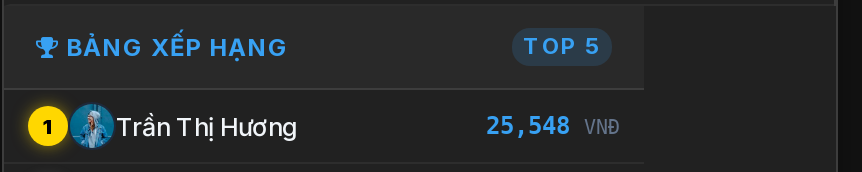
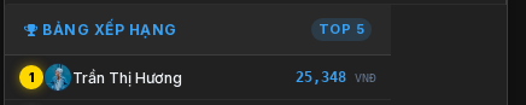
- 25,548 VNĐ
+ 25,348 VNĐ
